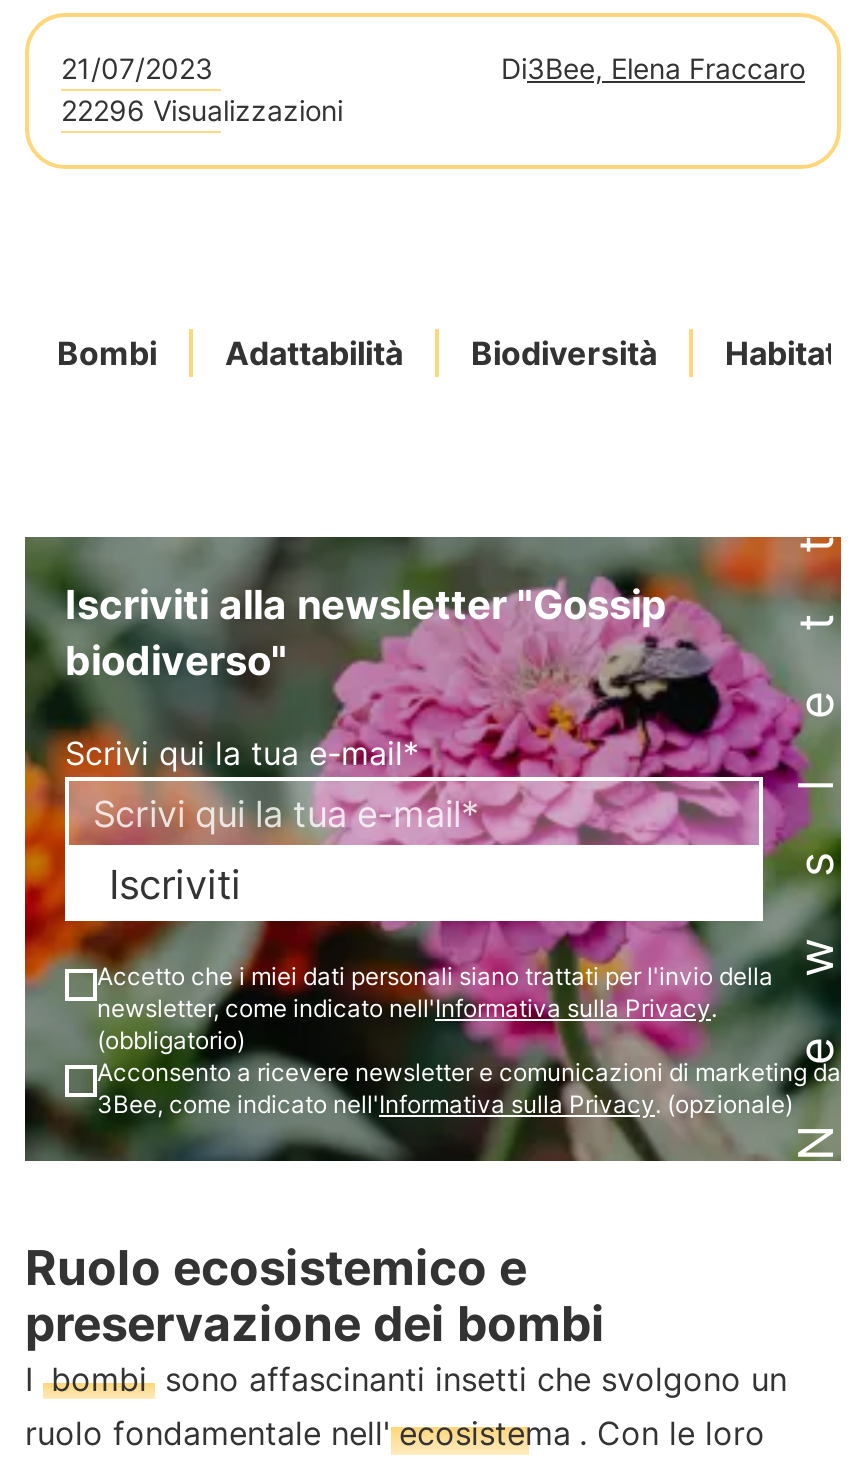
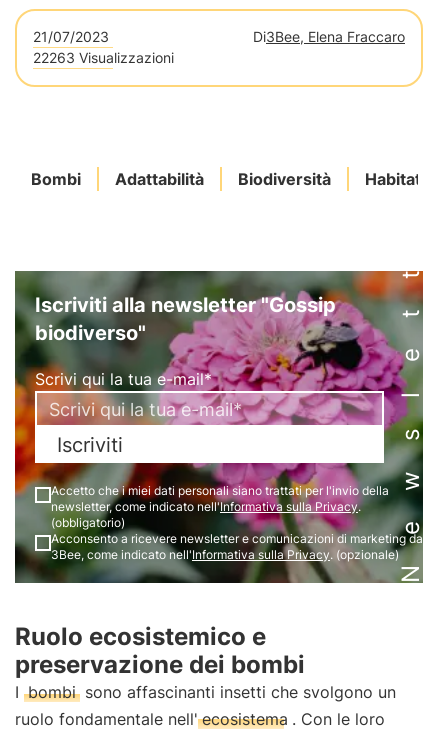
- 22296 Visualizzazioni
+ 22263 Visualizzazioni
